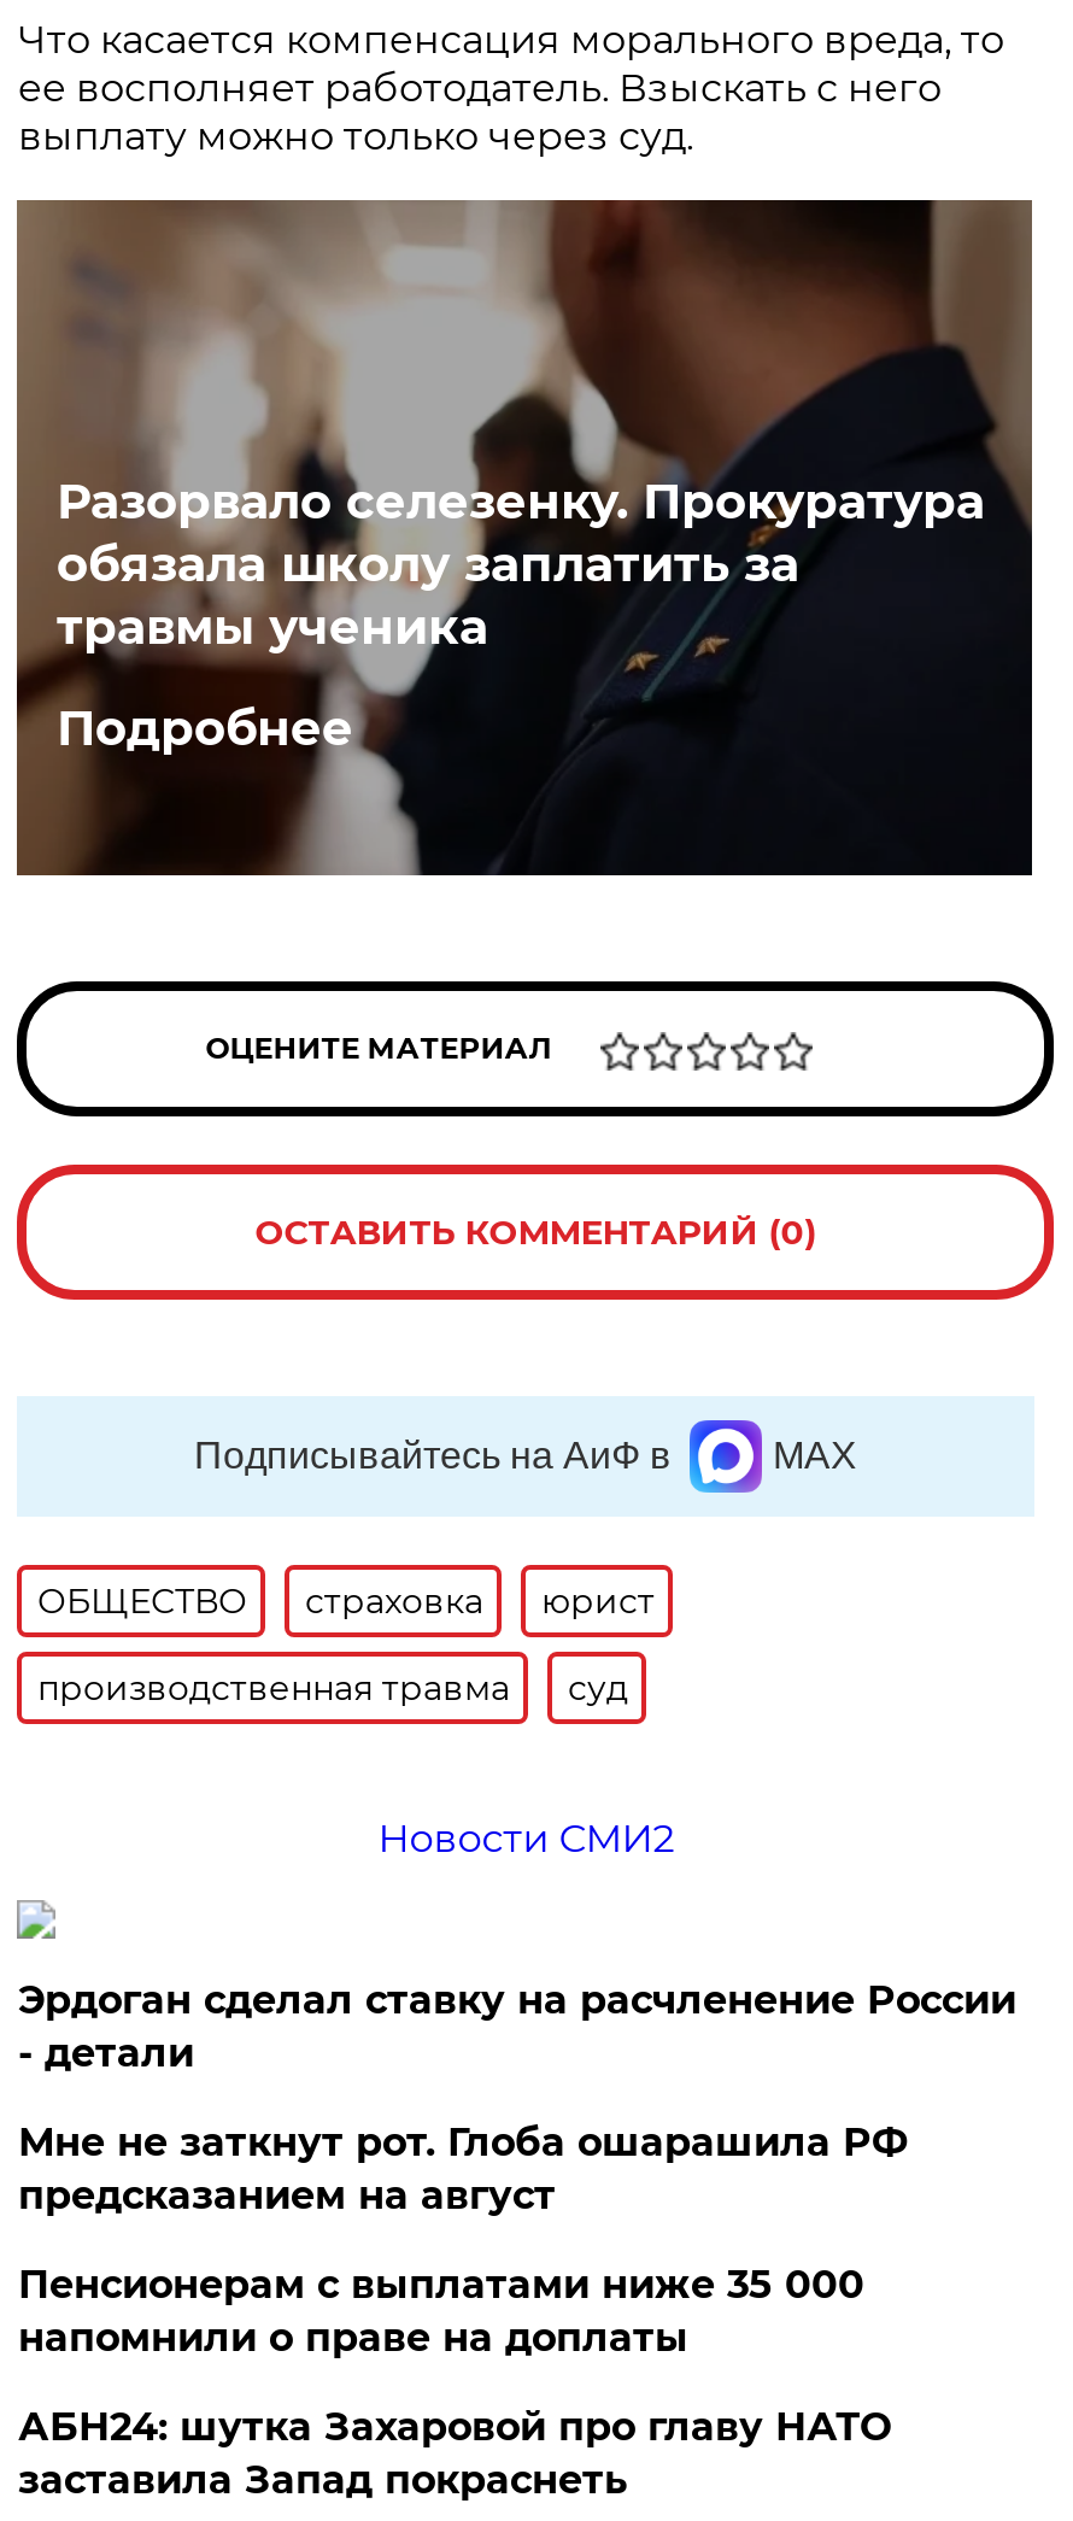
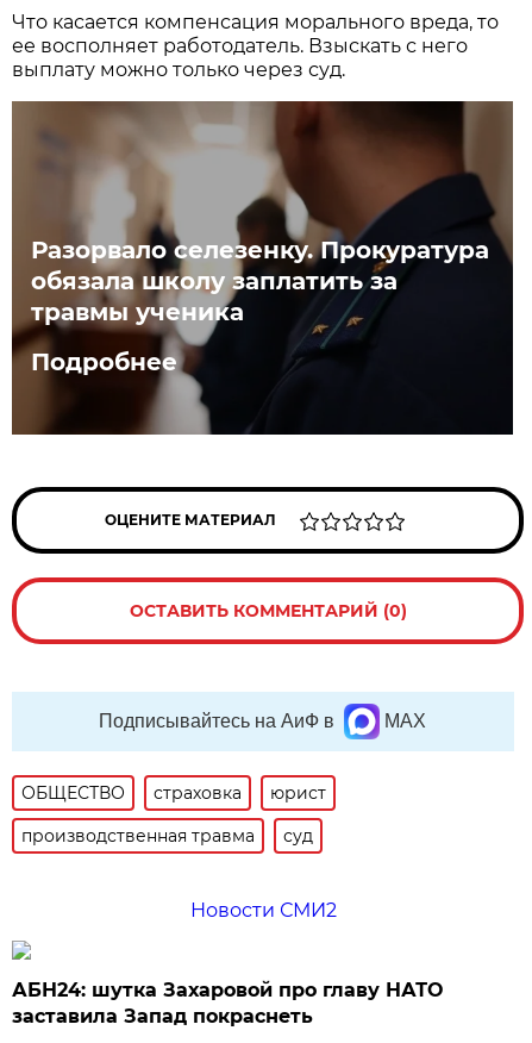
- Эрдоган сделал ставку на расчленение России
- - детали
- Мне не заткнут рот. Глоба ошарашила РФ
- предсказанием на август
- Пенсионерам с выплатами ниже 35 000
- напомнили о праве на доплаты
